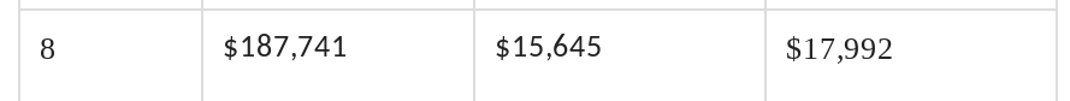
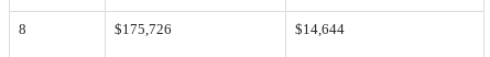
- $187,741
- $15,645
- $17,992
+ $175,726
+ $14,644
